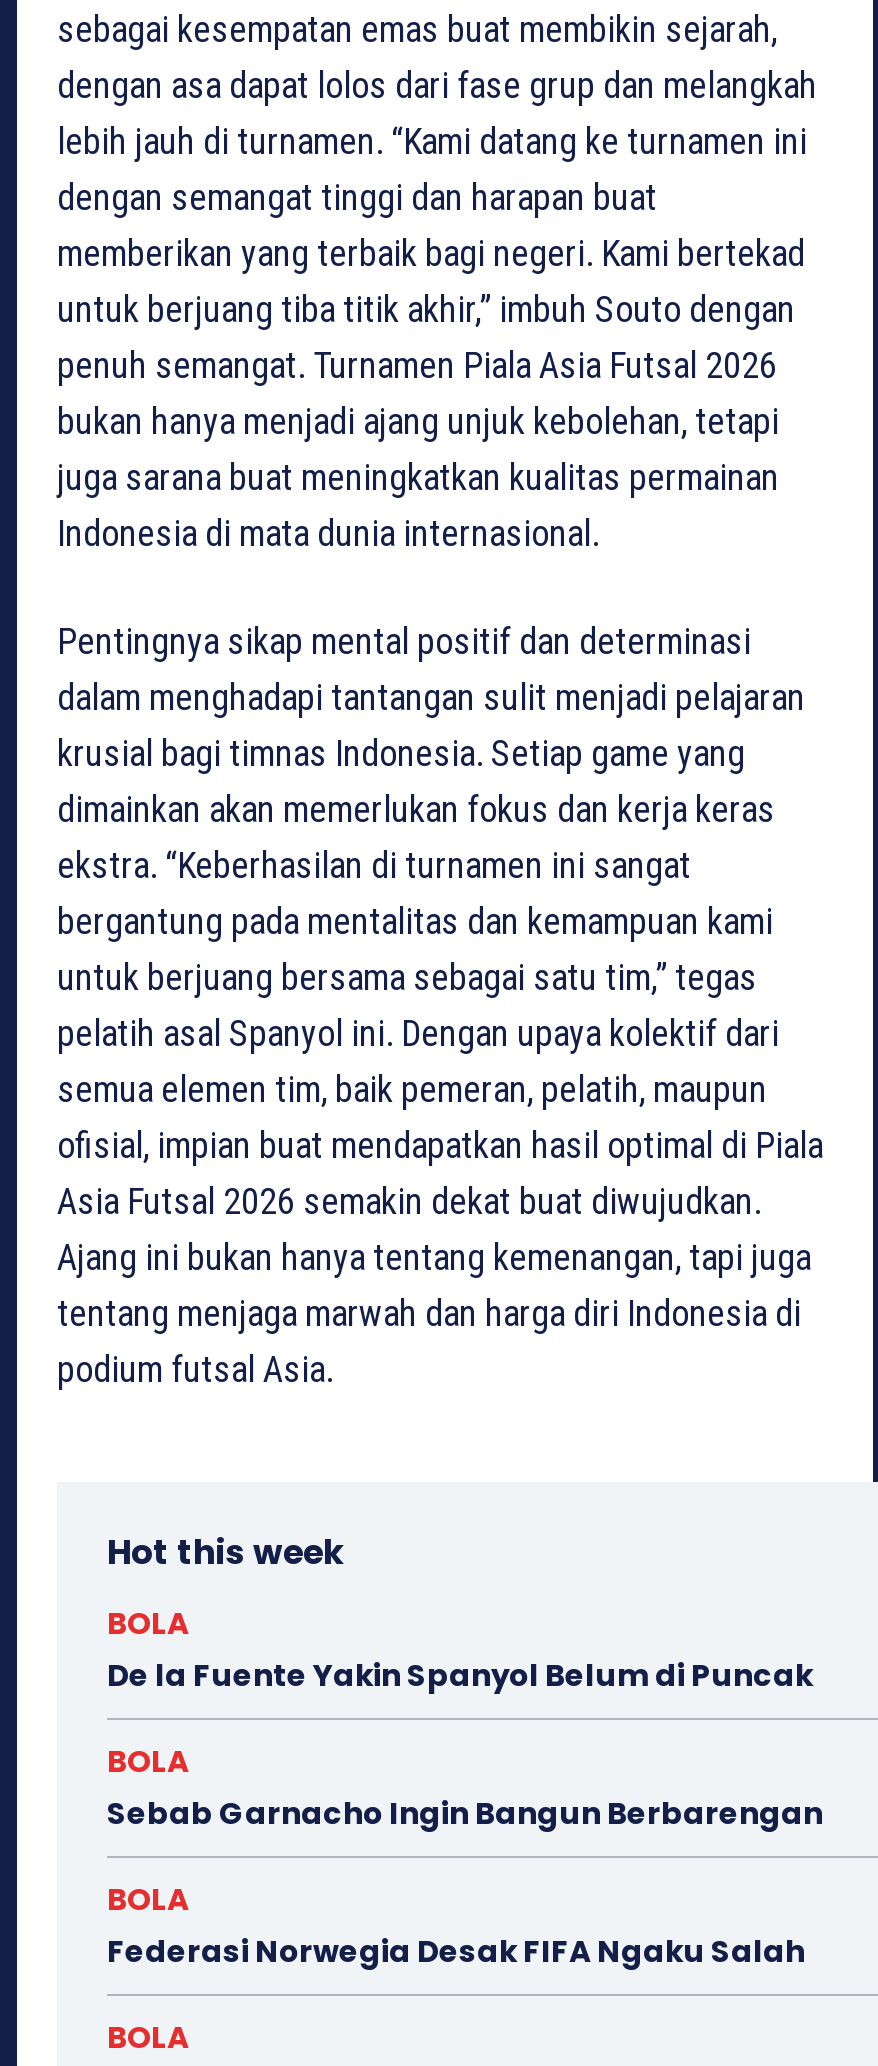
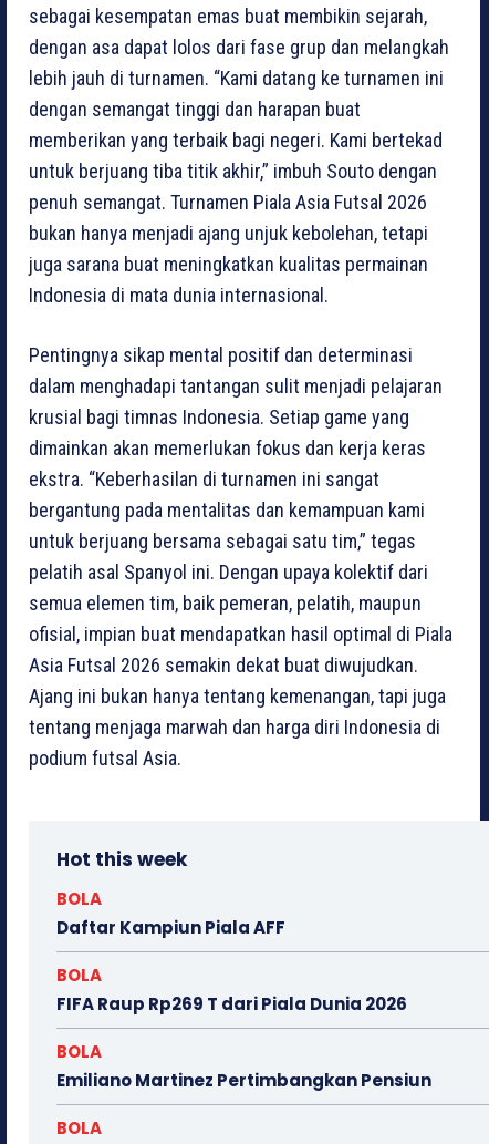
- De la Fuente Yakin Spanyol Belum di Puncak
+ Daftar Kampiun Piala AFF

- Sebab Garnacho Ingin Bangun Berbarengan
+ FIFA Raup Rp269 T dari Piala Dunia 2026

- Federasi Norwegia Desak FIFA Ngaku Salah
+ Emiliano Martinez Pertimbangkan Pensiun
